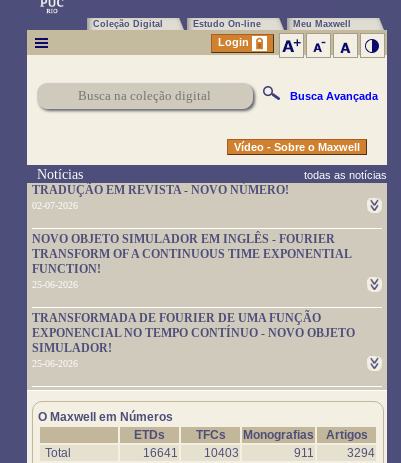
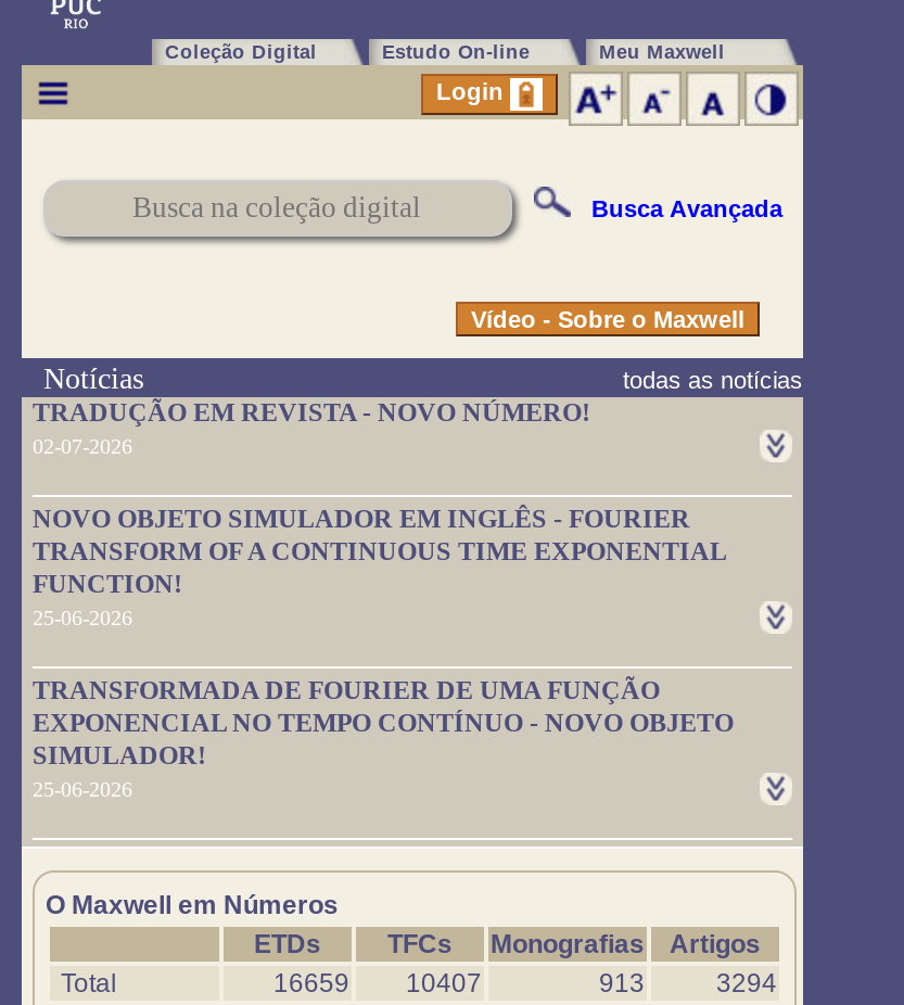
- 16641
+ 16659

- 10403
+ 10407

- 911
+ 913
